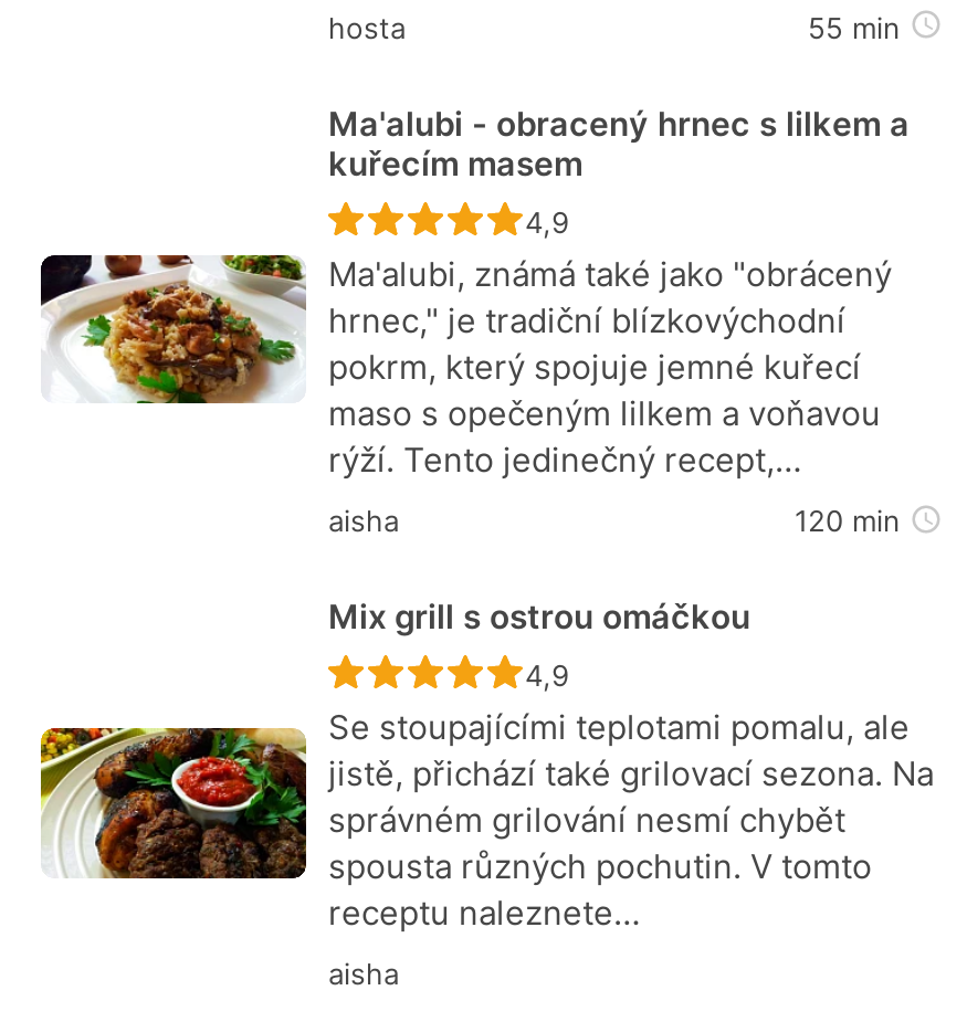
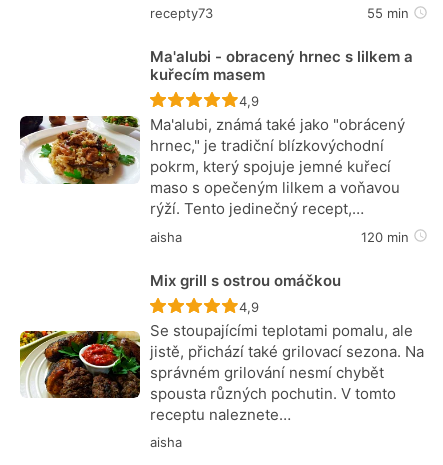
- hosta
+ recepty73
